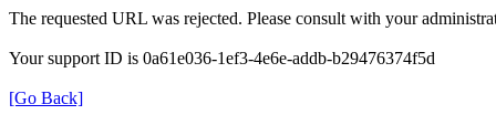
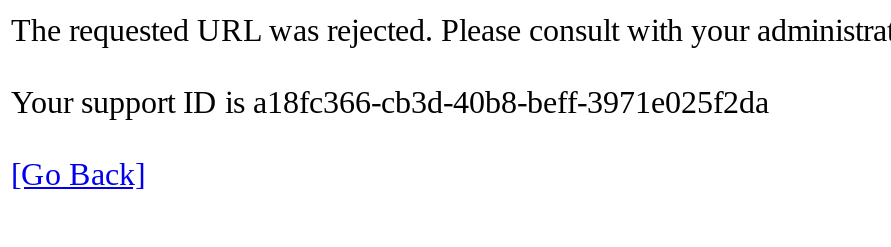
- Your support ID is 0a61e036-1ef3-4e6e-addb-b29476374f5d
+ Your support ID is a18fc366-cb3d-40b8-beff-3971e025f2da
